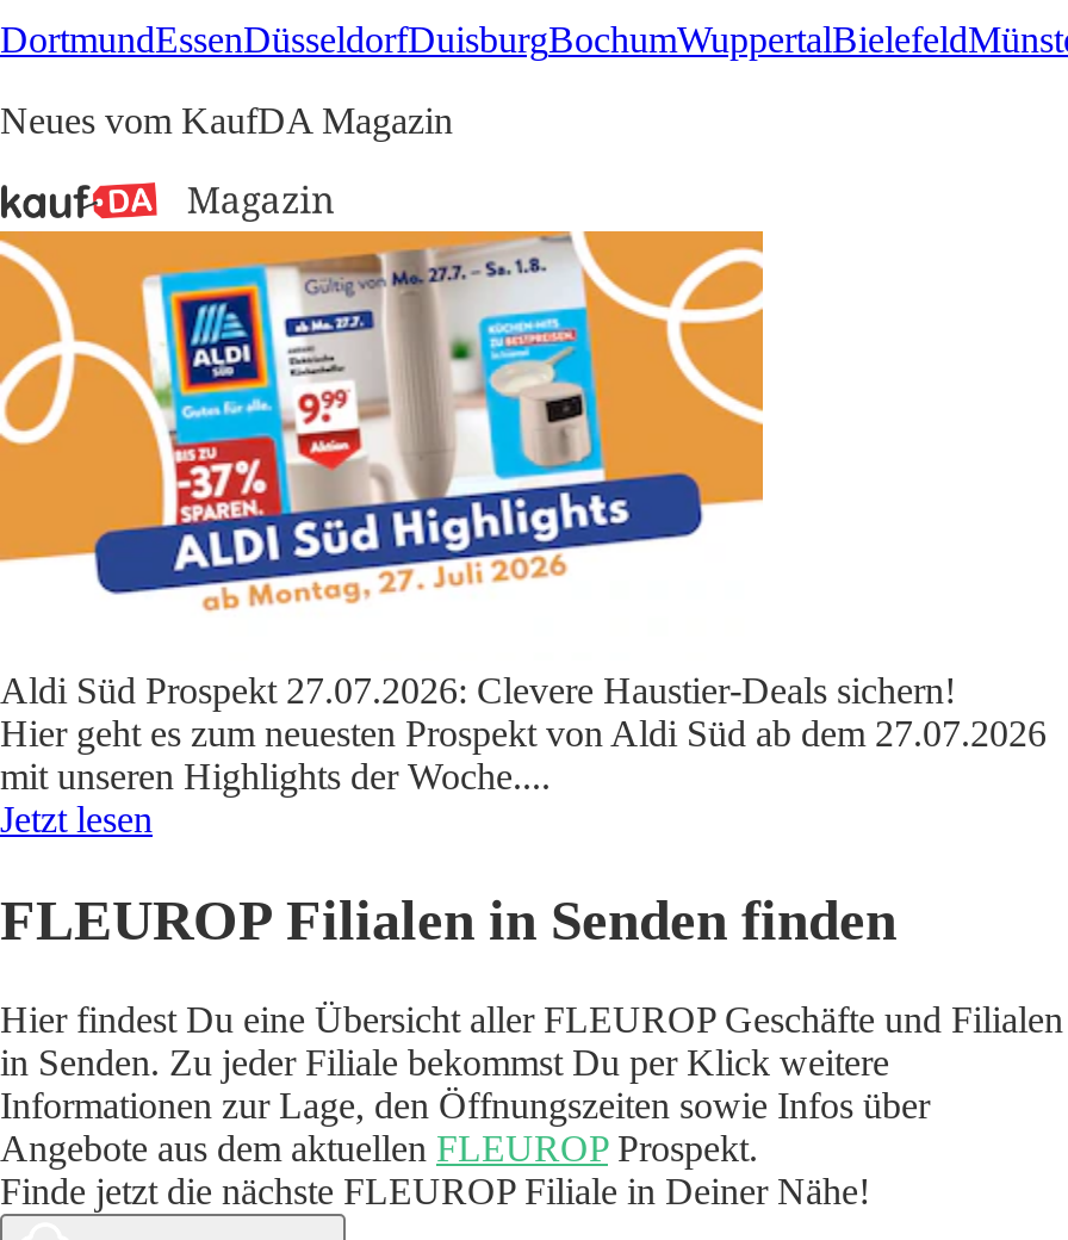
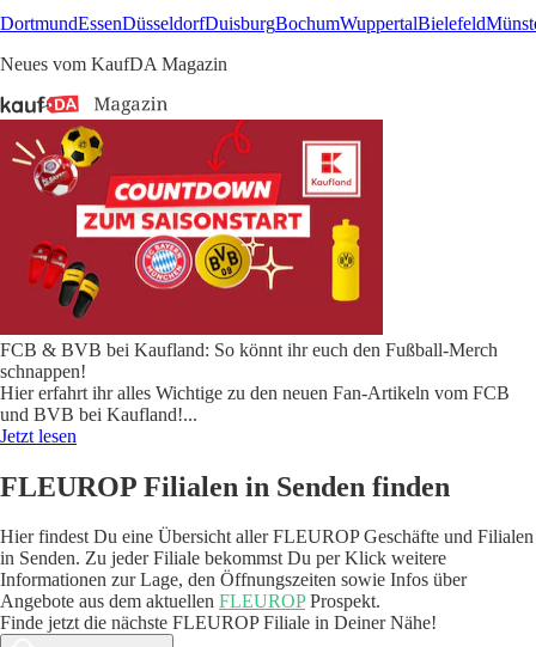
- [image]
- Aldi Süd Prospekt 27.07.2026: Clevere Haustier-Deals sichern!
- Hier geht es zum neuesten Prospekt von Aldi Süd ab dem 27.07.2026
- mit unseren Highlights der Woche....
+ [image]
+ FCB & BVB bei Kaufland: So könnt ihr euch den Fußball-Merch
+ schnappen!
+ Hier erfahrt ihr alles Wichtige zu den neuen Fan-Artikeln vom FCB
+ und BVB bei Kaufland!...
